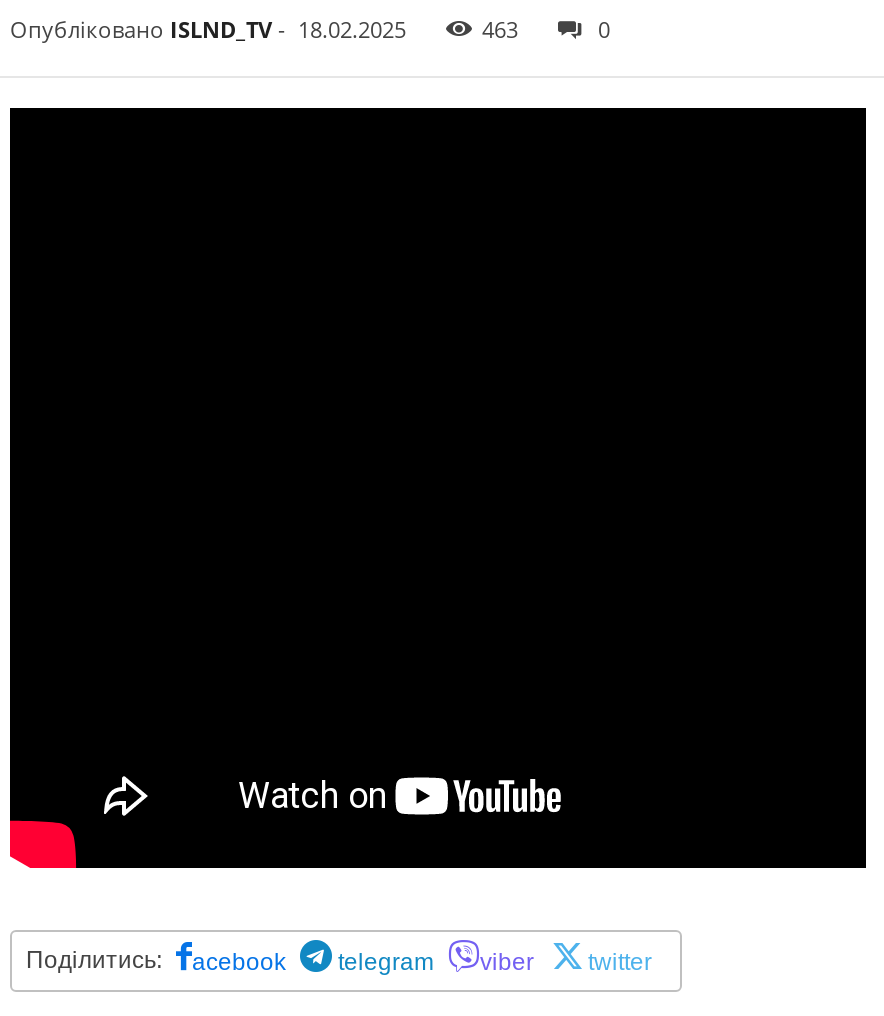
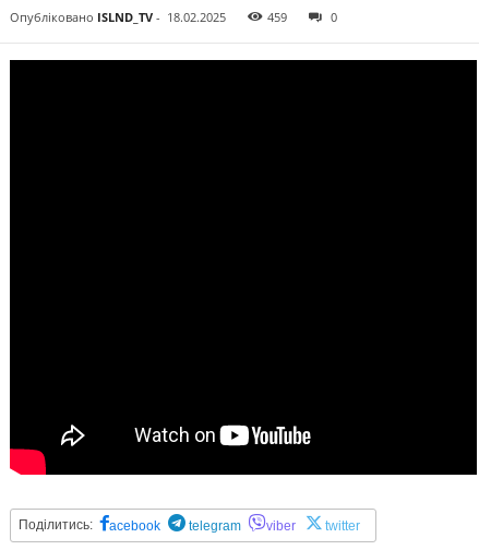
- 463
+ 459
